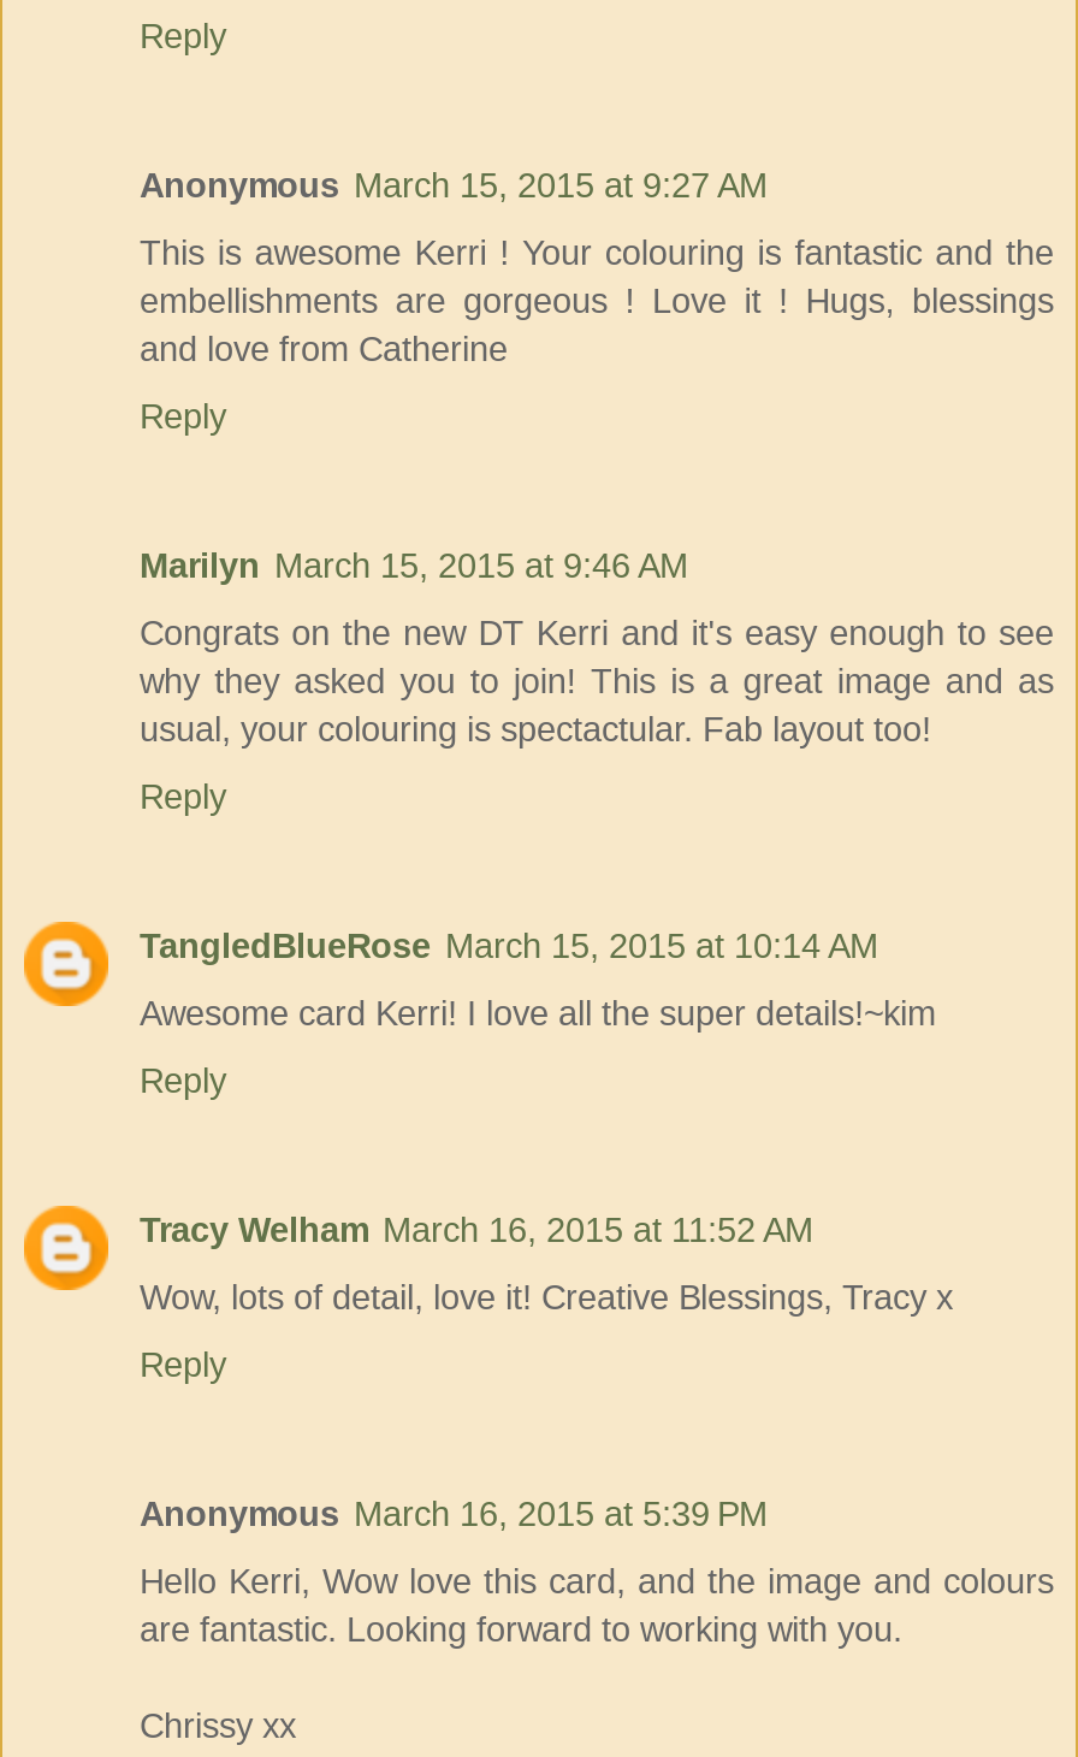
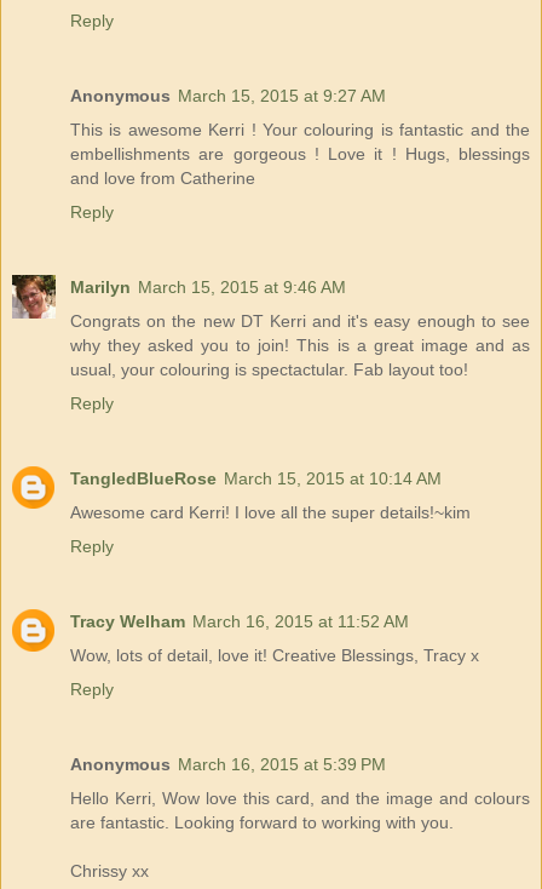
+ [image]
